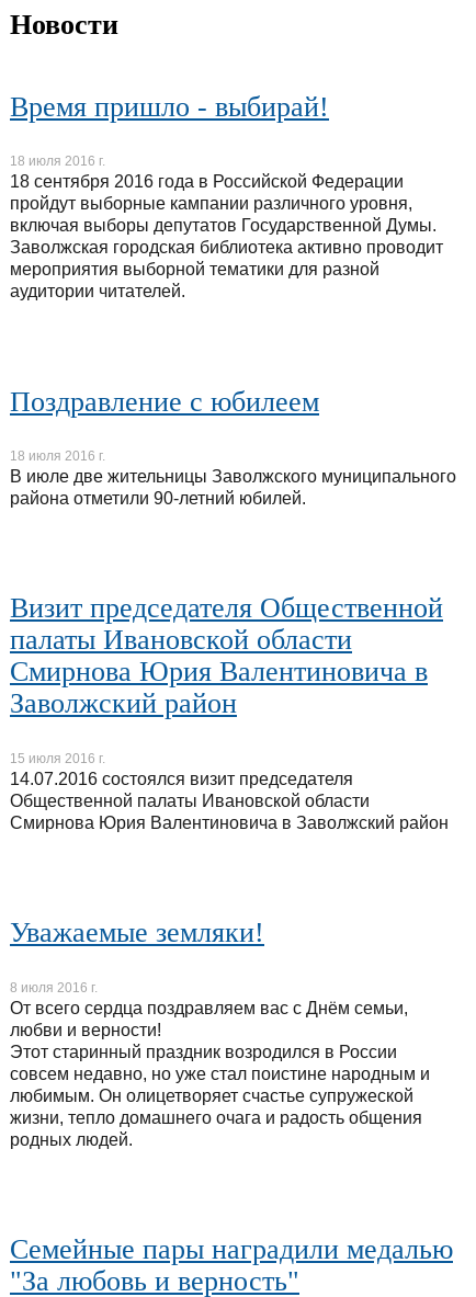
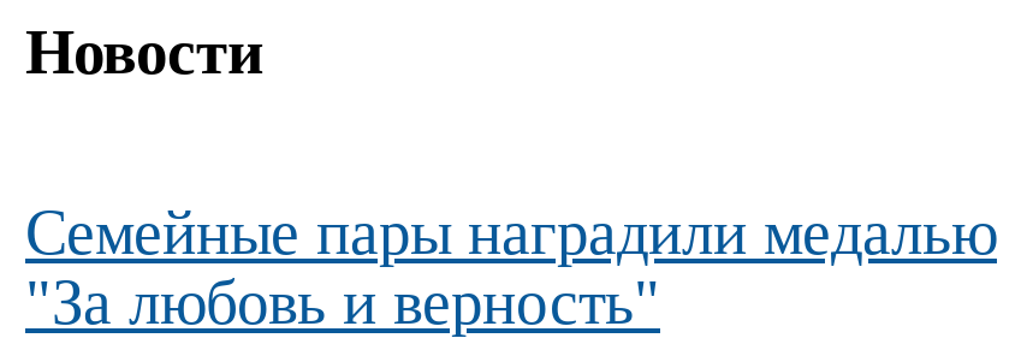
- Время пришло - выбирай!
- 18 июля 2016 г.
- 18 сентября 2016 года в Российской Федерации
- пройдут выборные кампании различного уровня,
- включая выборы депутатов Государственной Думы.
- Заволжская городская библиотека активно проводит
- мероприятия выборной тематики для разной
- аудитории читателей.

- Поздравление с юбилеем
- 18 июля 2016 г.
- В июле две жительницы Заволжского муниципального
- района отметили 90-летний юбилей.

- Визит председателя Общественной
- палаты Ивановской области
- Смирнова Юрия Валентиновича в
- Заволжский район
- 15 июля 2016 г.
- 14.07.2016 состоялся визит председателя
- Общественной палаты Ивановской области
- Смирнова Юрия Валентиновича в Заволжский район

- Уважаемые земляки!
- 8 июля 2016 г.
- От всего сердца поздравляем вас с Днём семьи,
- любви и верности!
- Этот старинный праздник возродился в России
- совсем недавно, но уже стал поистине народным и
- любимым. Он олицетворяет счастье супружеской
- жизни, тепло домашнего очага и радость общения
- родных людей.
